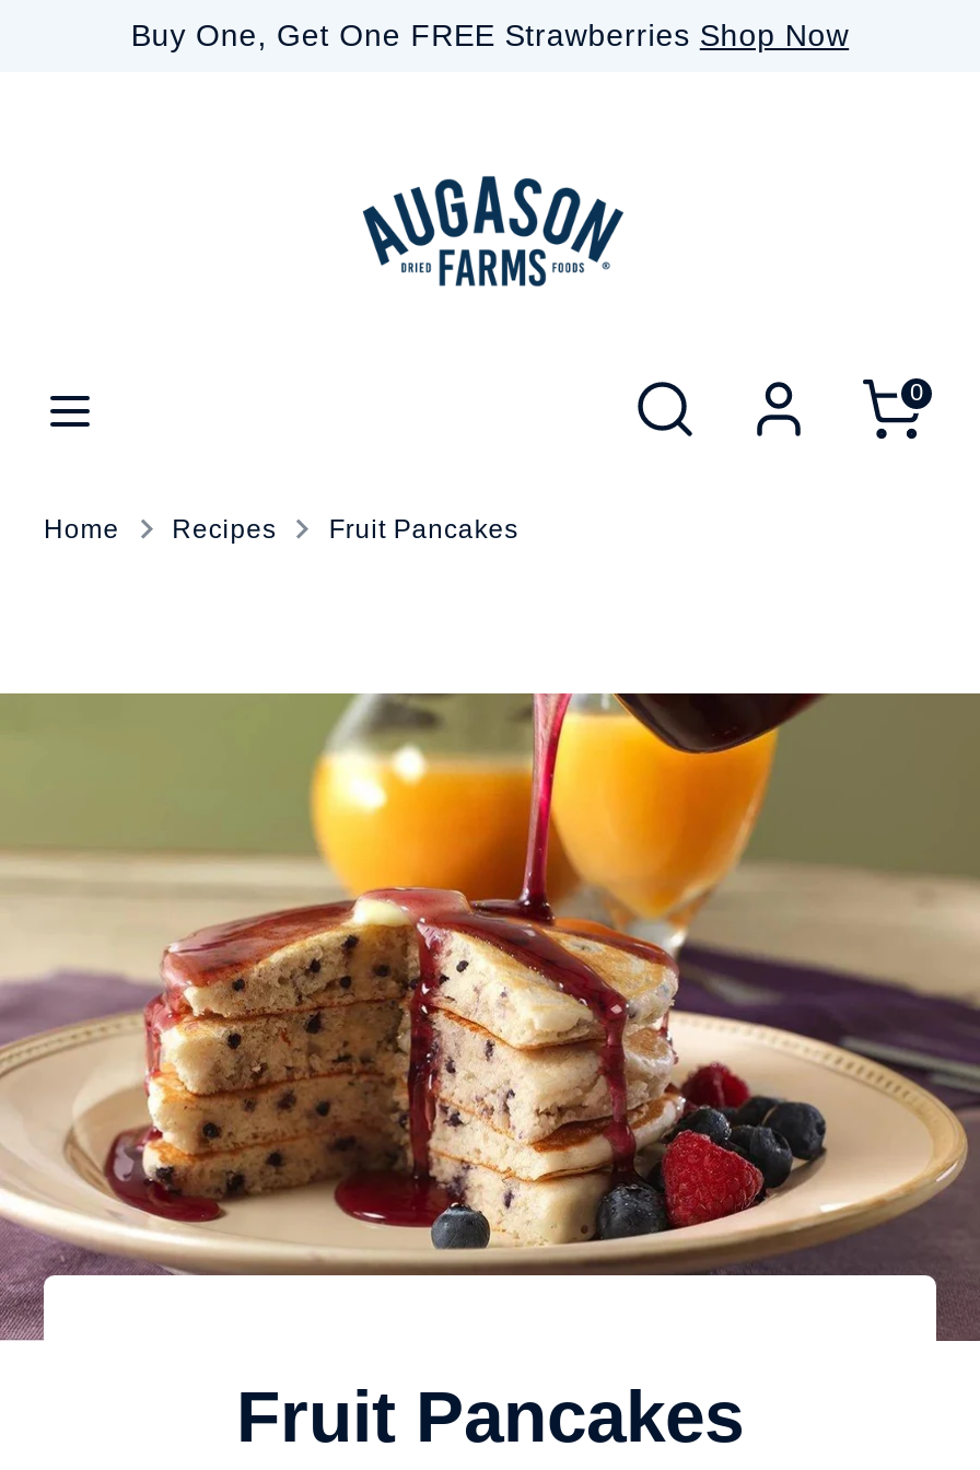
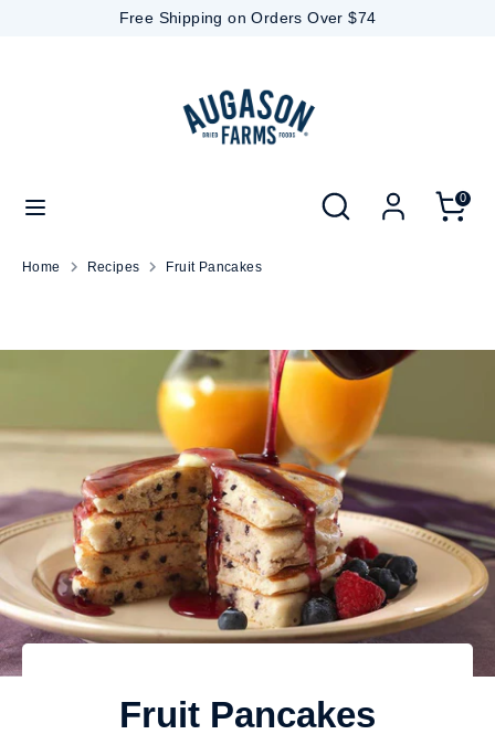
- Buy One, Get One FREE Strawberries Shop Now
+ Free Shipping on Orders Over $74
